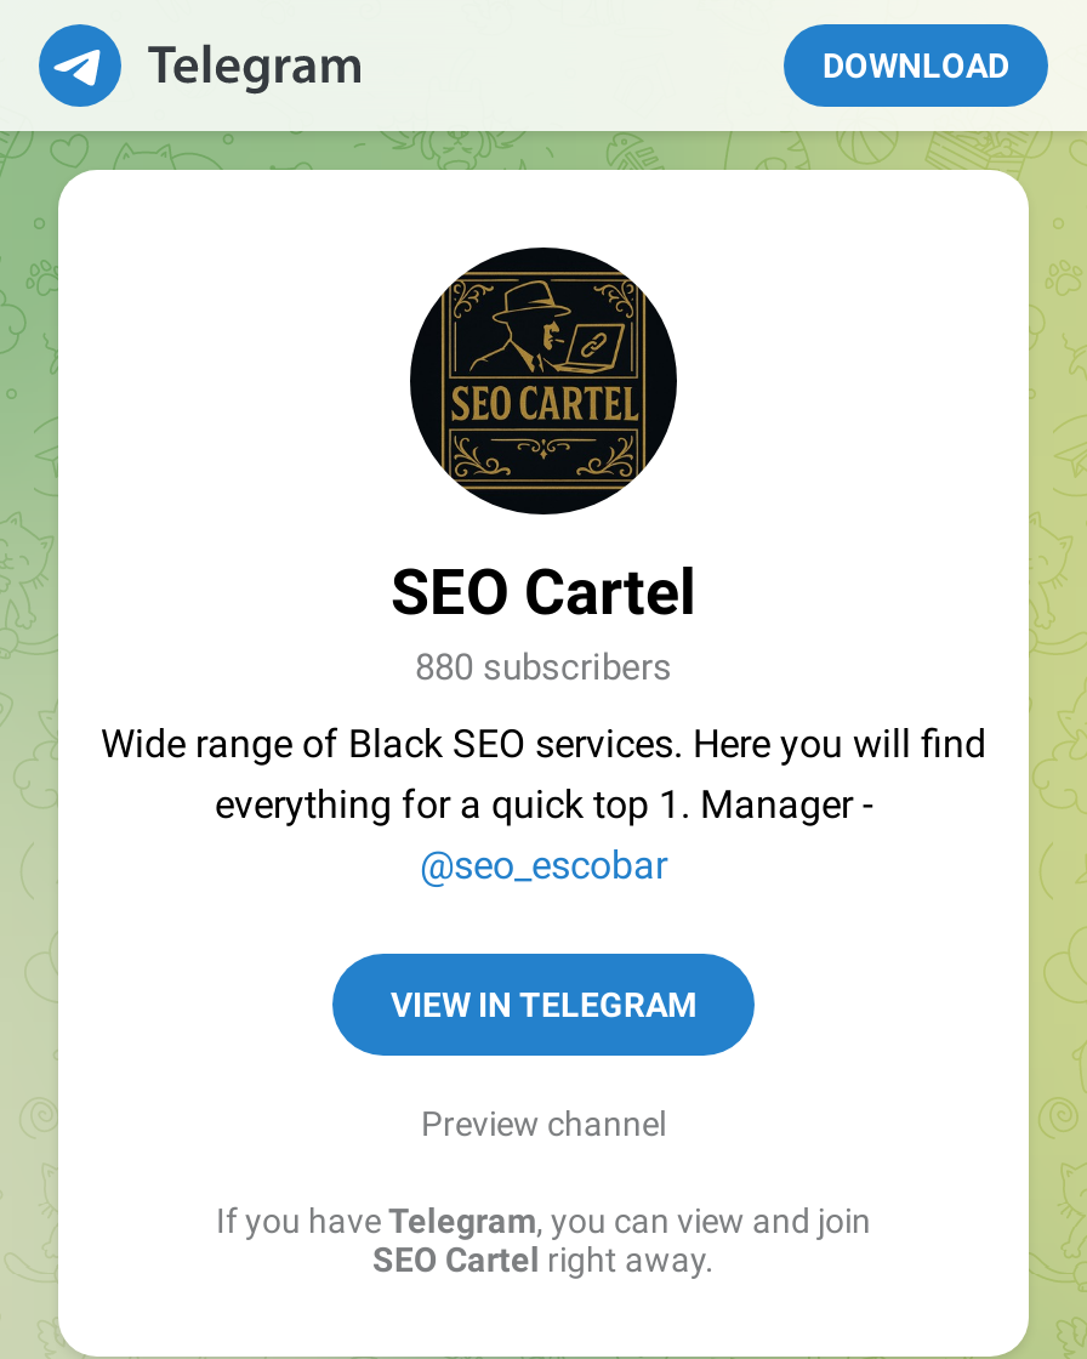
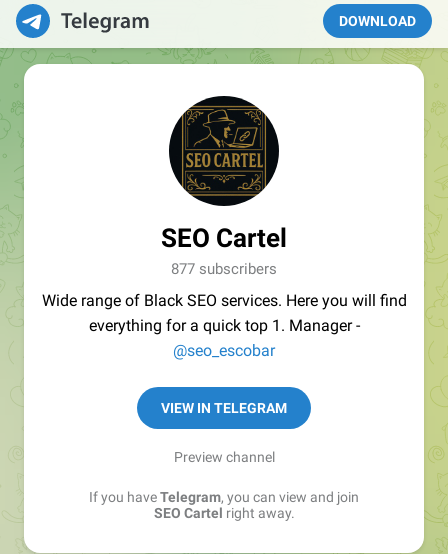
- 880 subscribers
+ 877 subscribers
